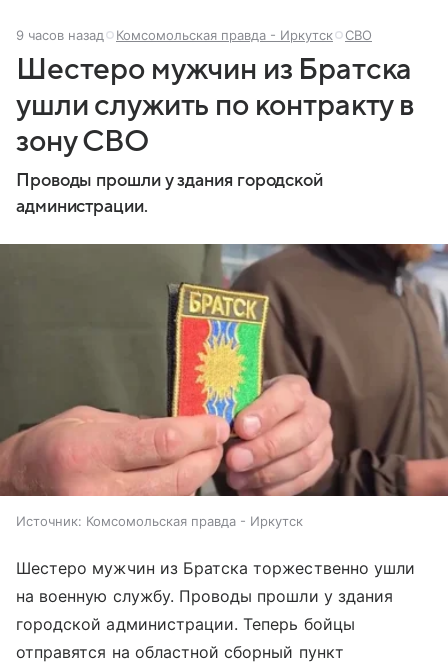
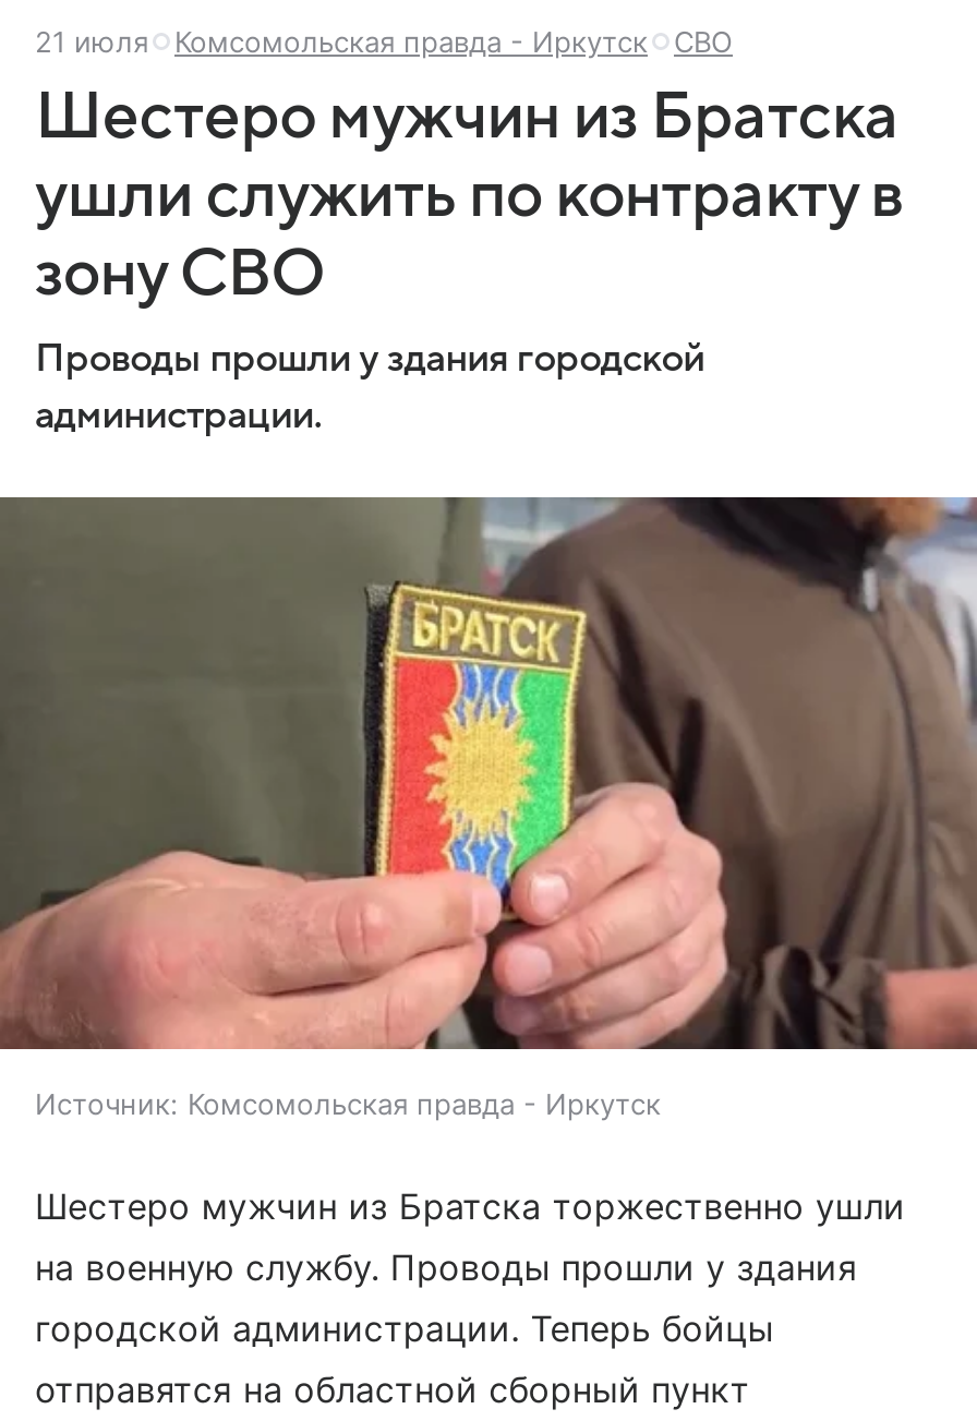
- 9 часов назад Комсомольская правда - Иркутск СВО
+ 21 июля Комсомольская правда - Иркутск СВО
